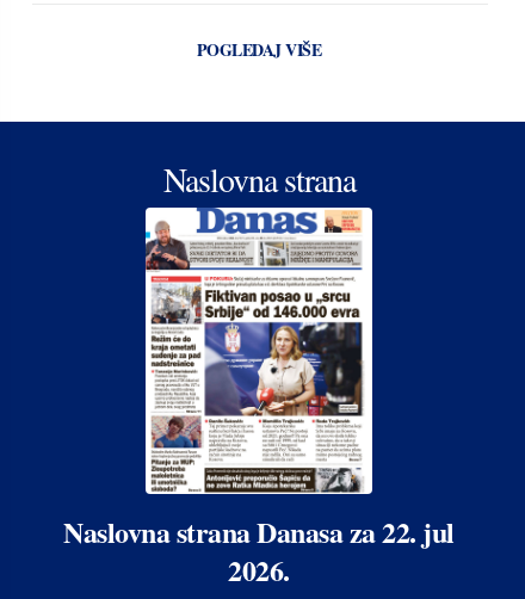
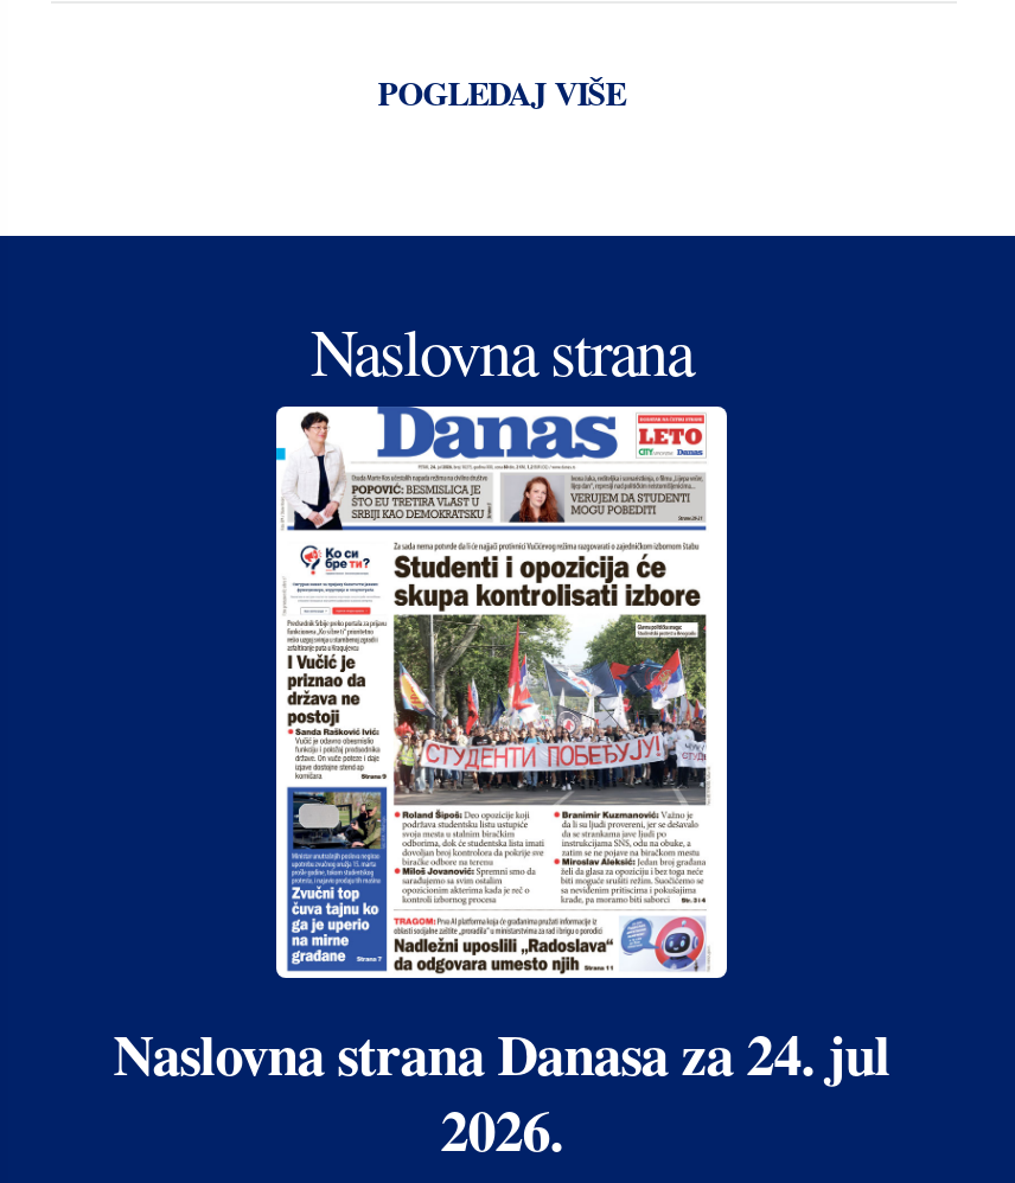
- [image]
- Naslovna strana Danasa za 22. jul
+ [image]
+ Naslovna strana Danasa za 24. jul
